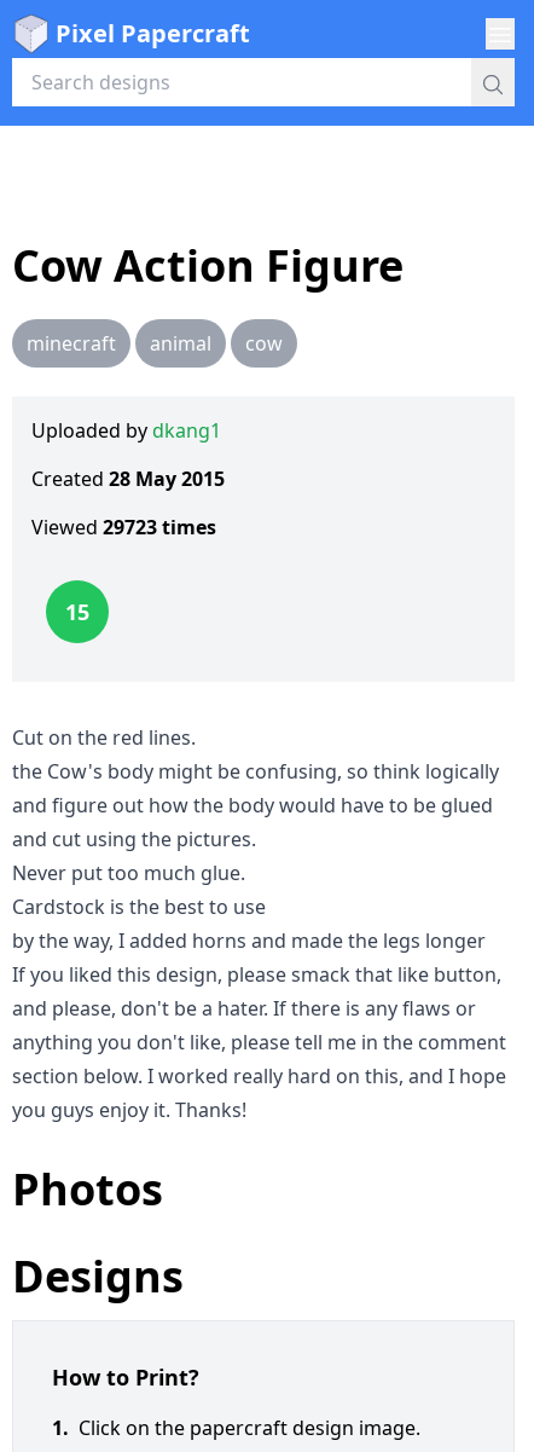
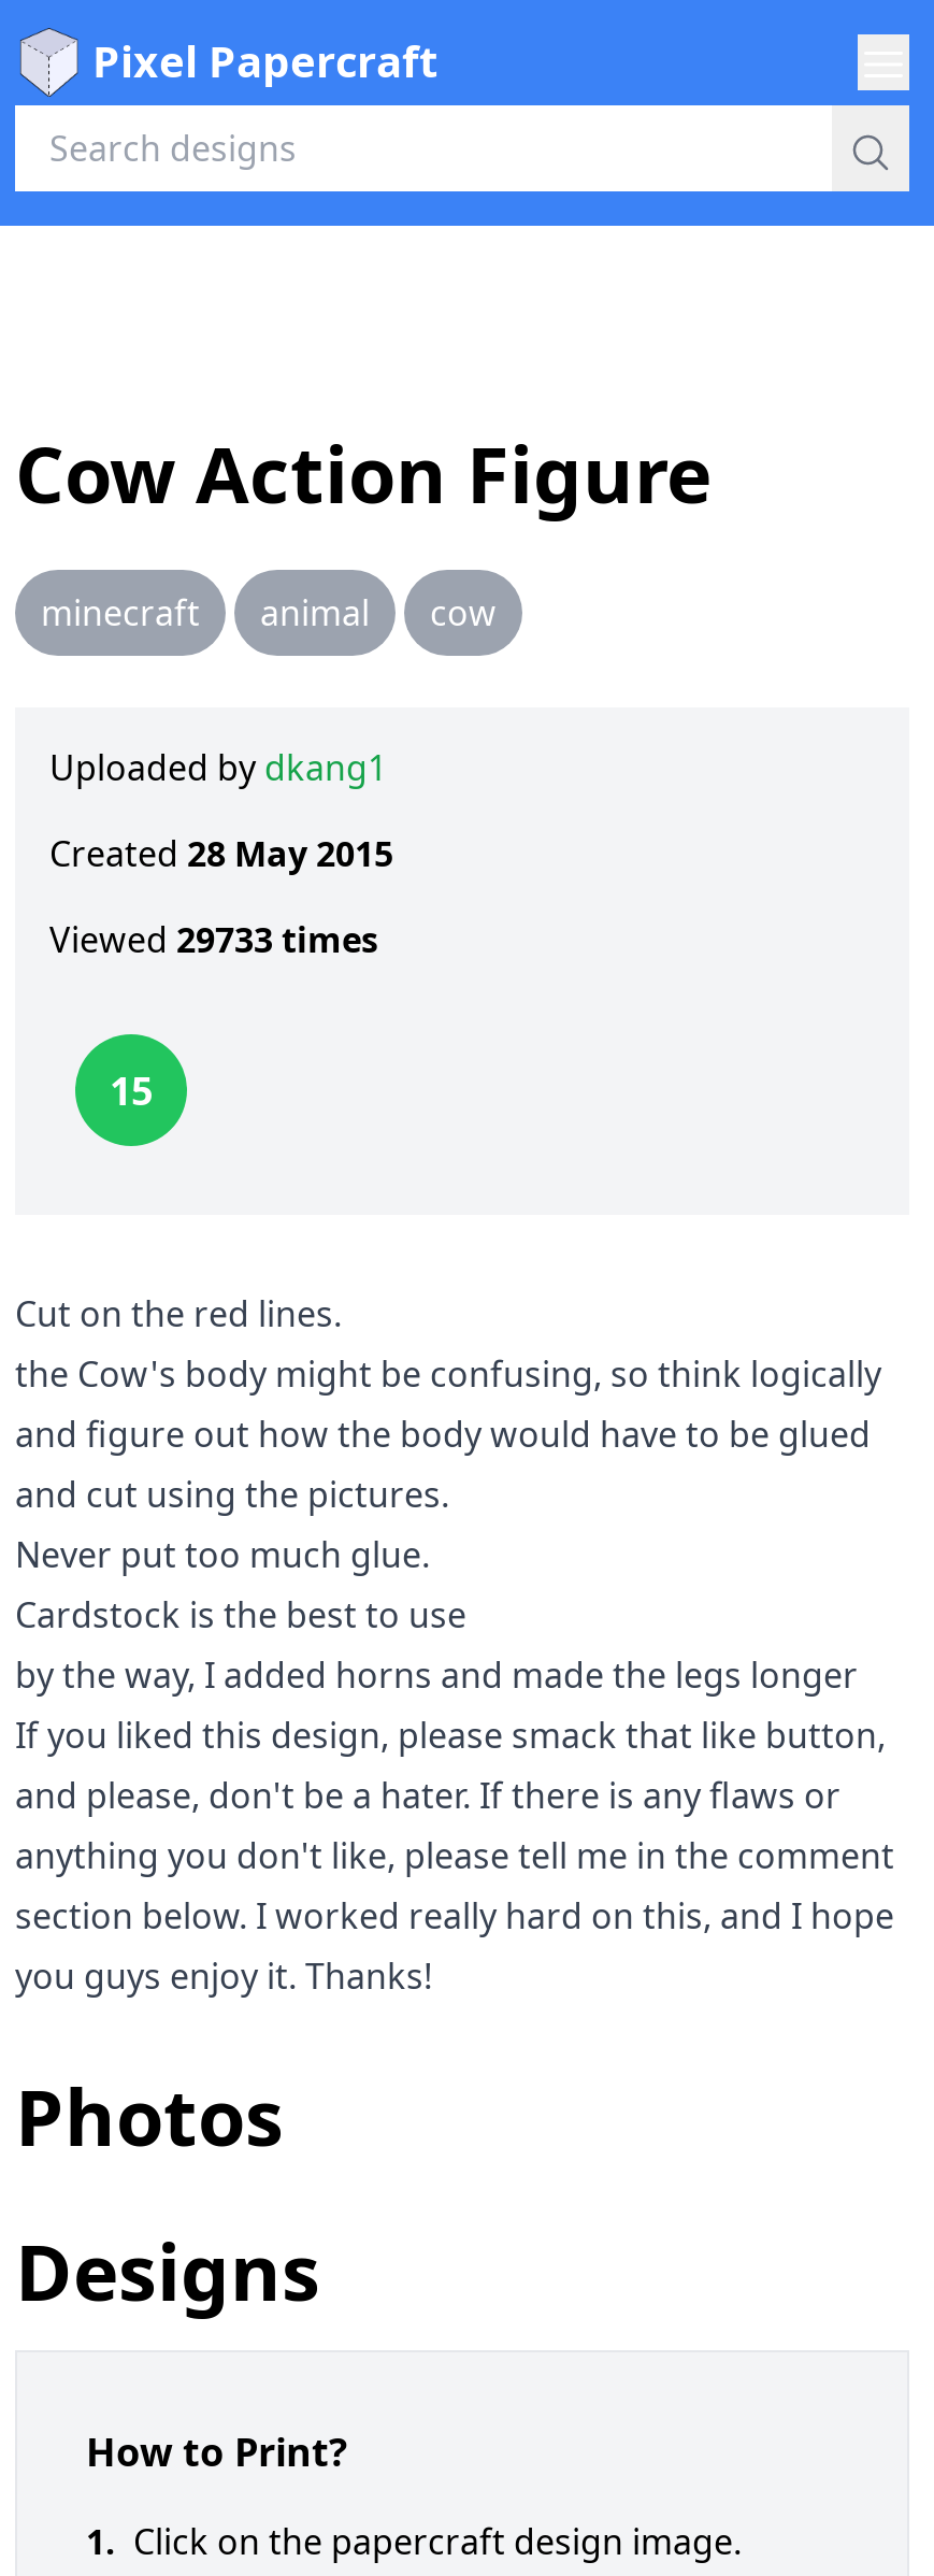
- Viewed 29723 times
+ Viewed 29733 times
